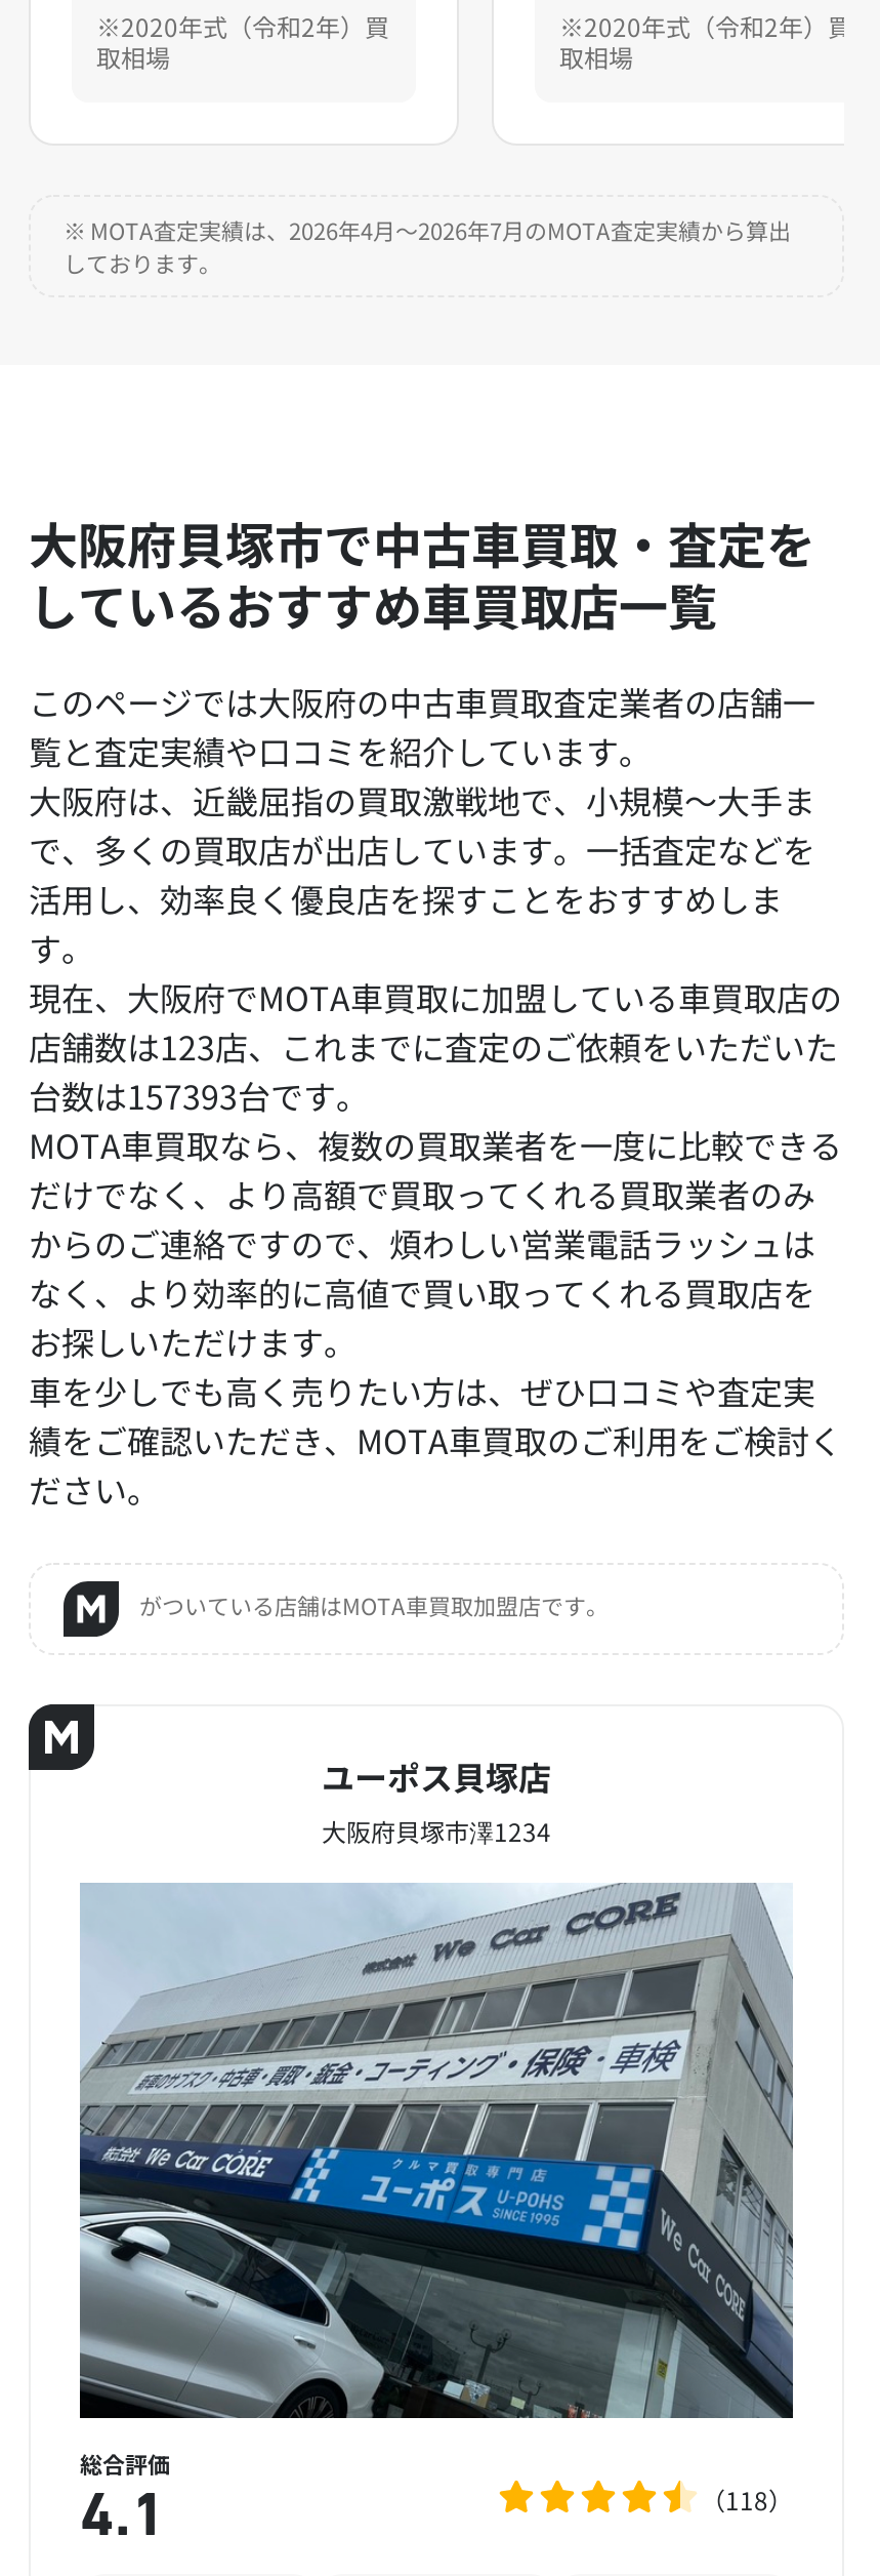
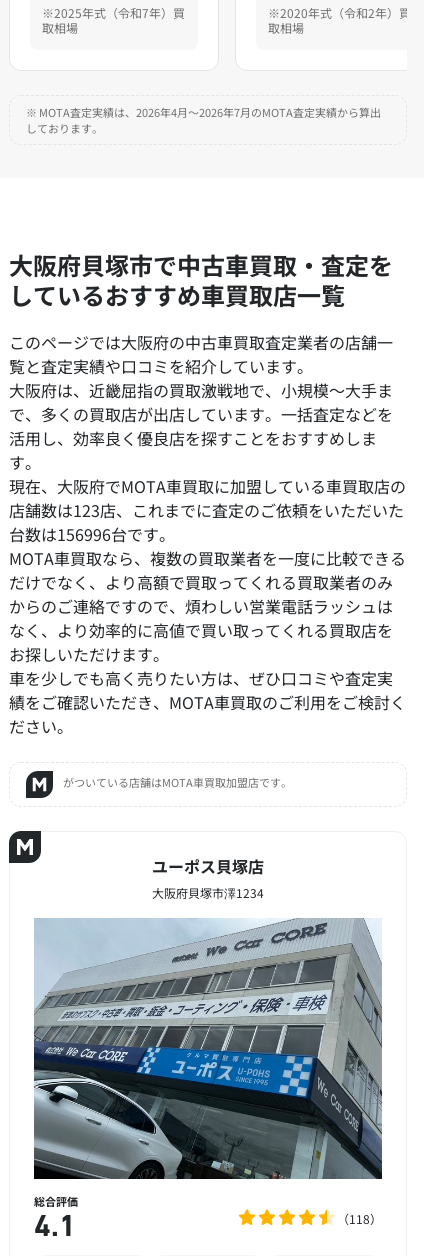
- ※2020年式（令和2年）買
+ ※2025年式（令和7年）買

- 台数は157393台です。
+ 台数は156996台です。
